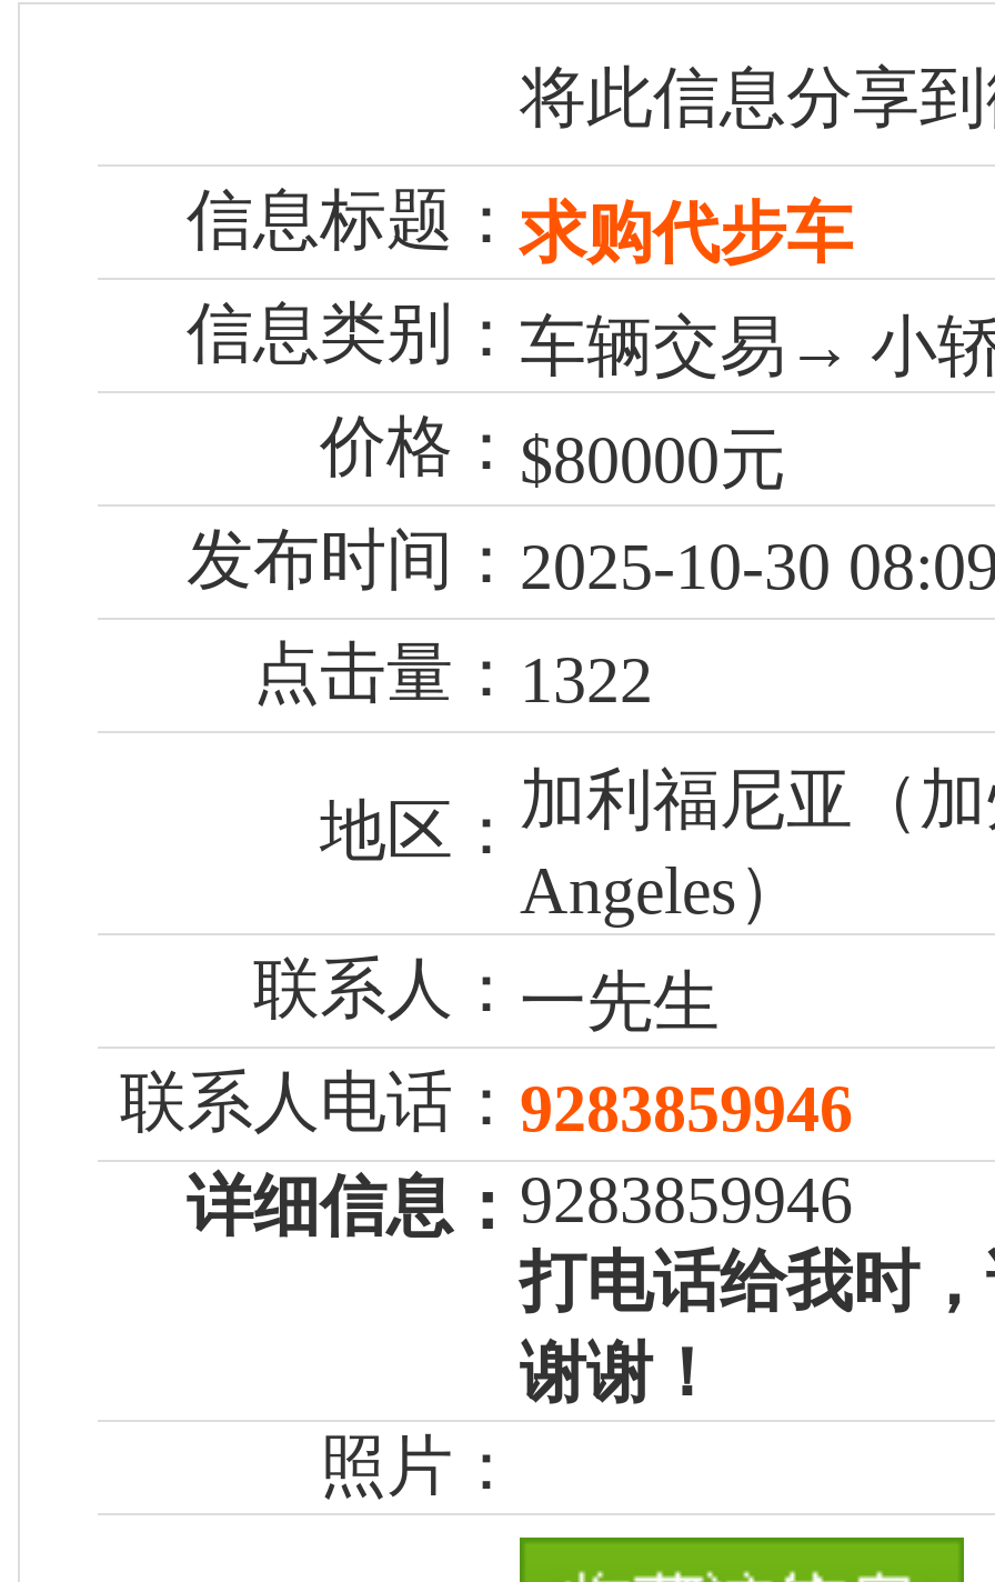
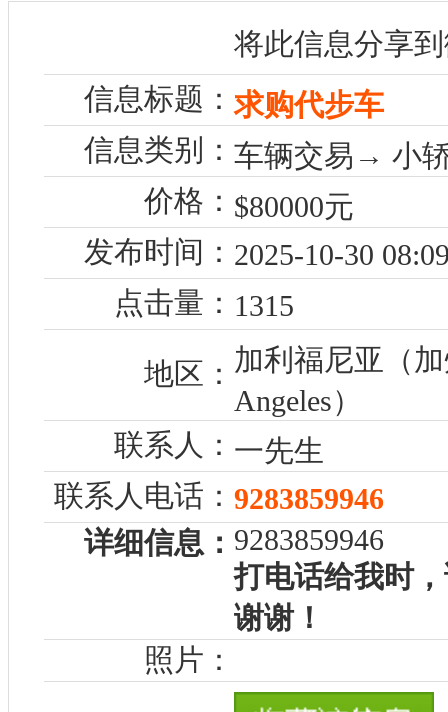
- 点击量：1322
+ 点击量：1315
